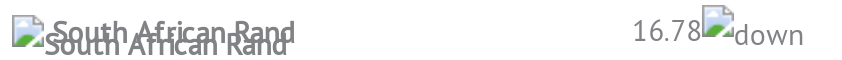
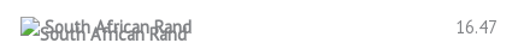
- 16.78
+ 16.47
